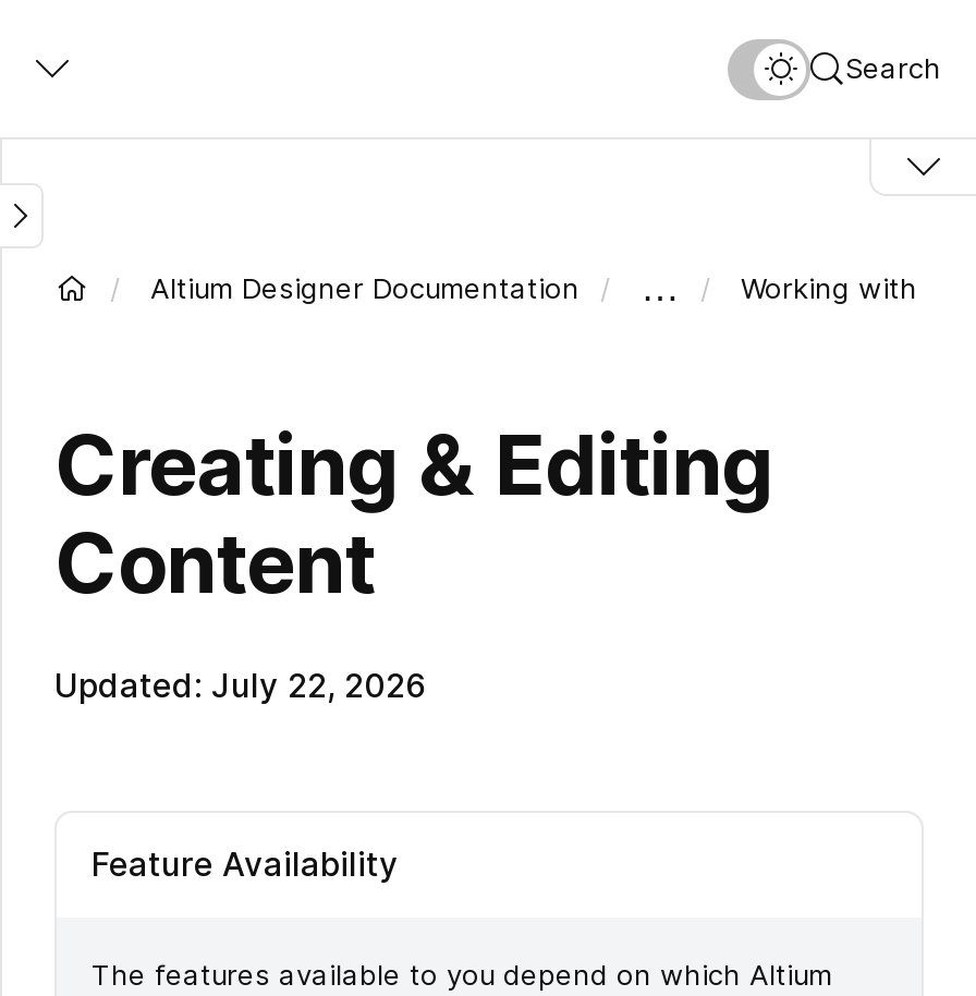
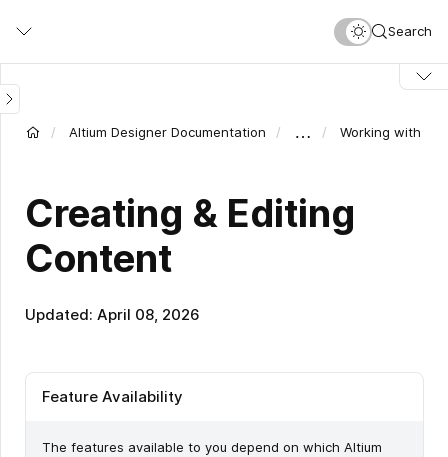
- Updated: July 22, 2026
+ Updated: April 08, 2026
